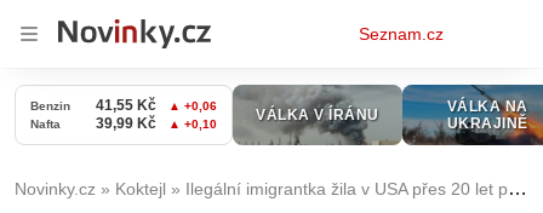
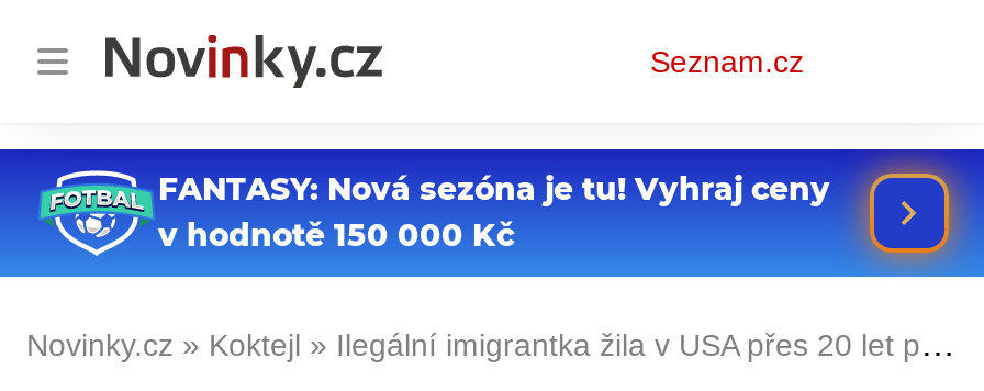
- [image]
+ [image]
